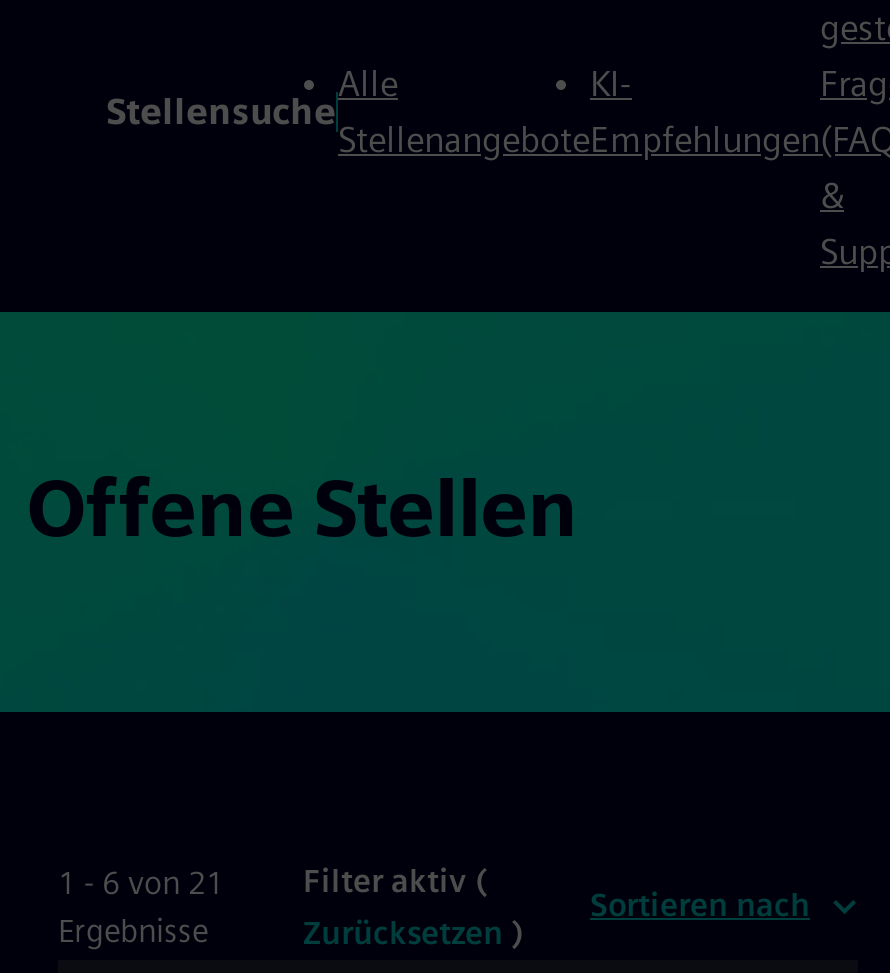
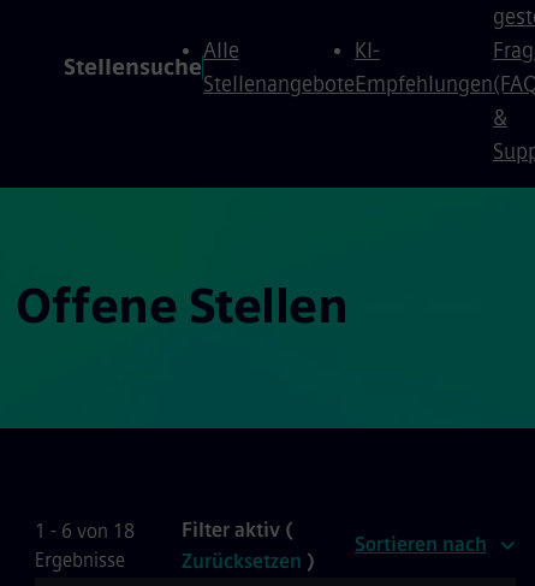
- 1 - 6 von 21
+ 1 - 6 von 18
